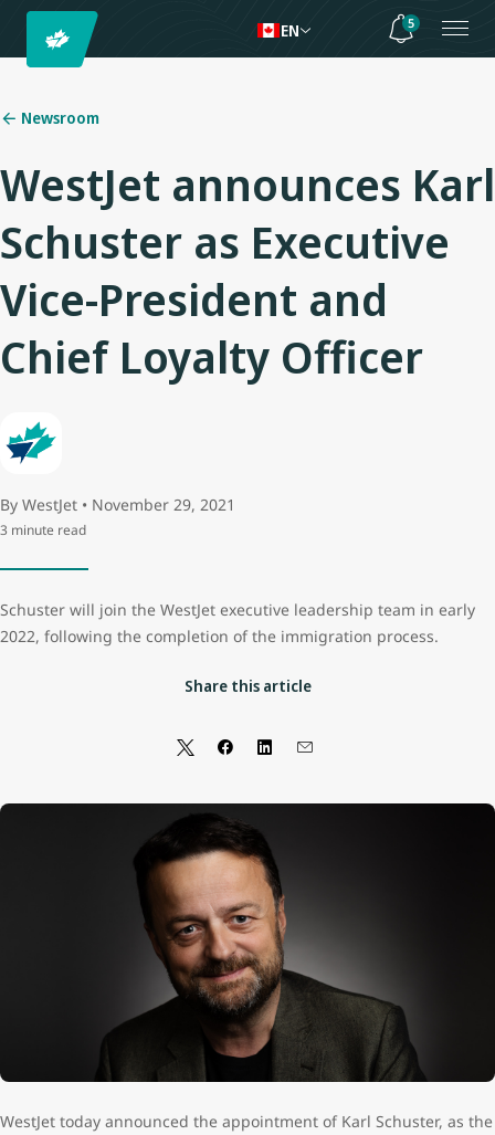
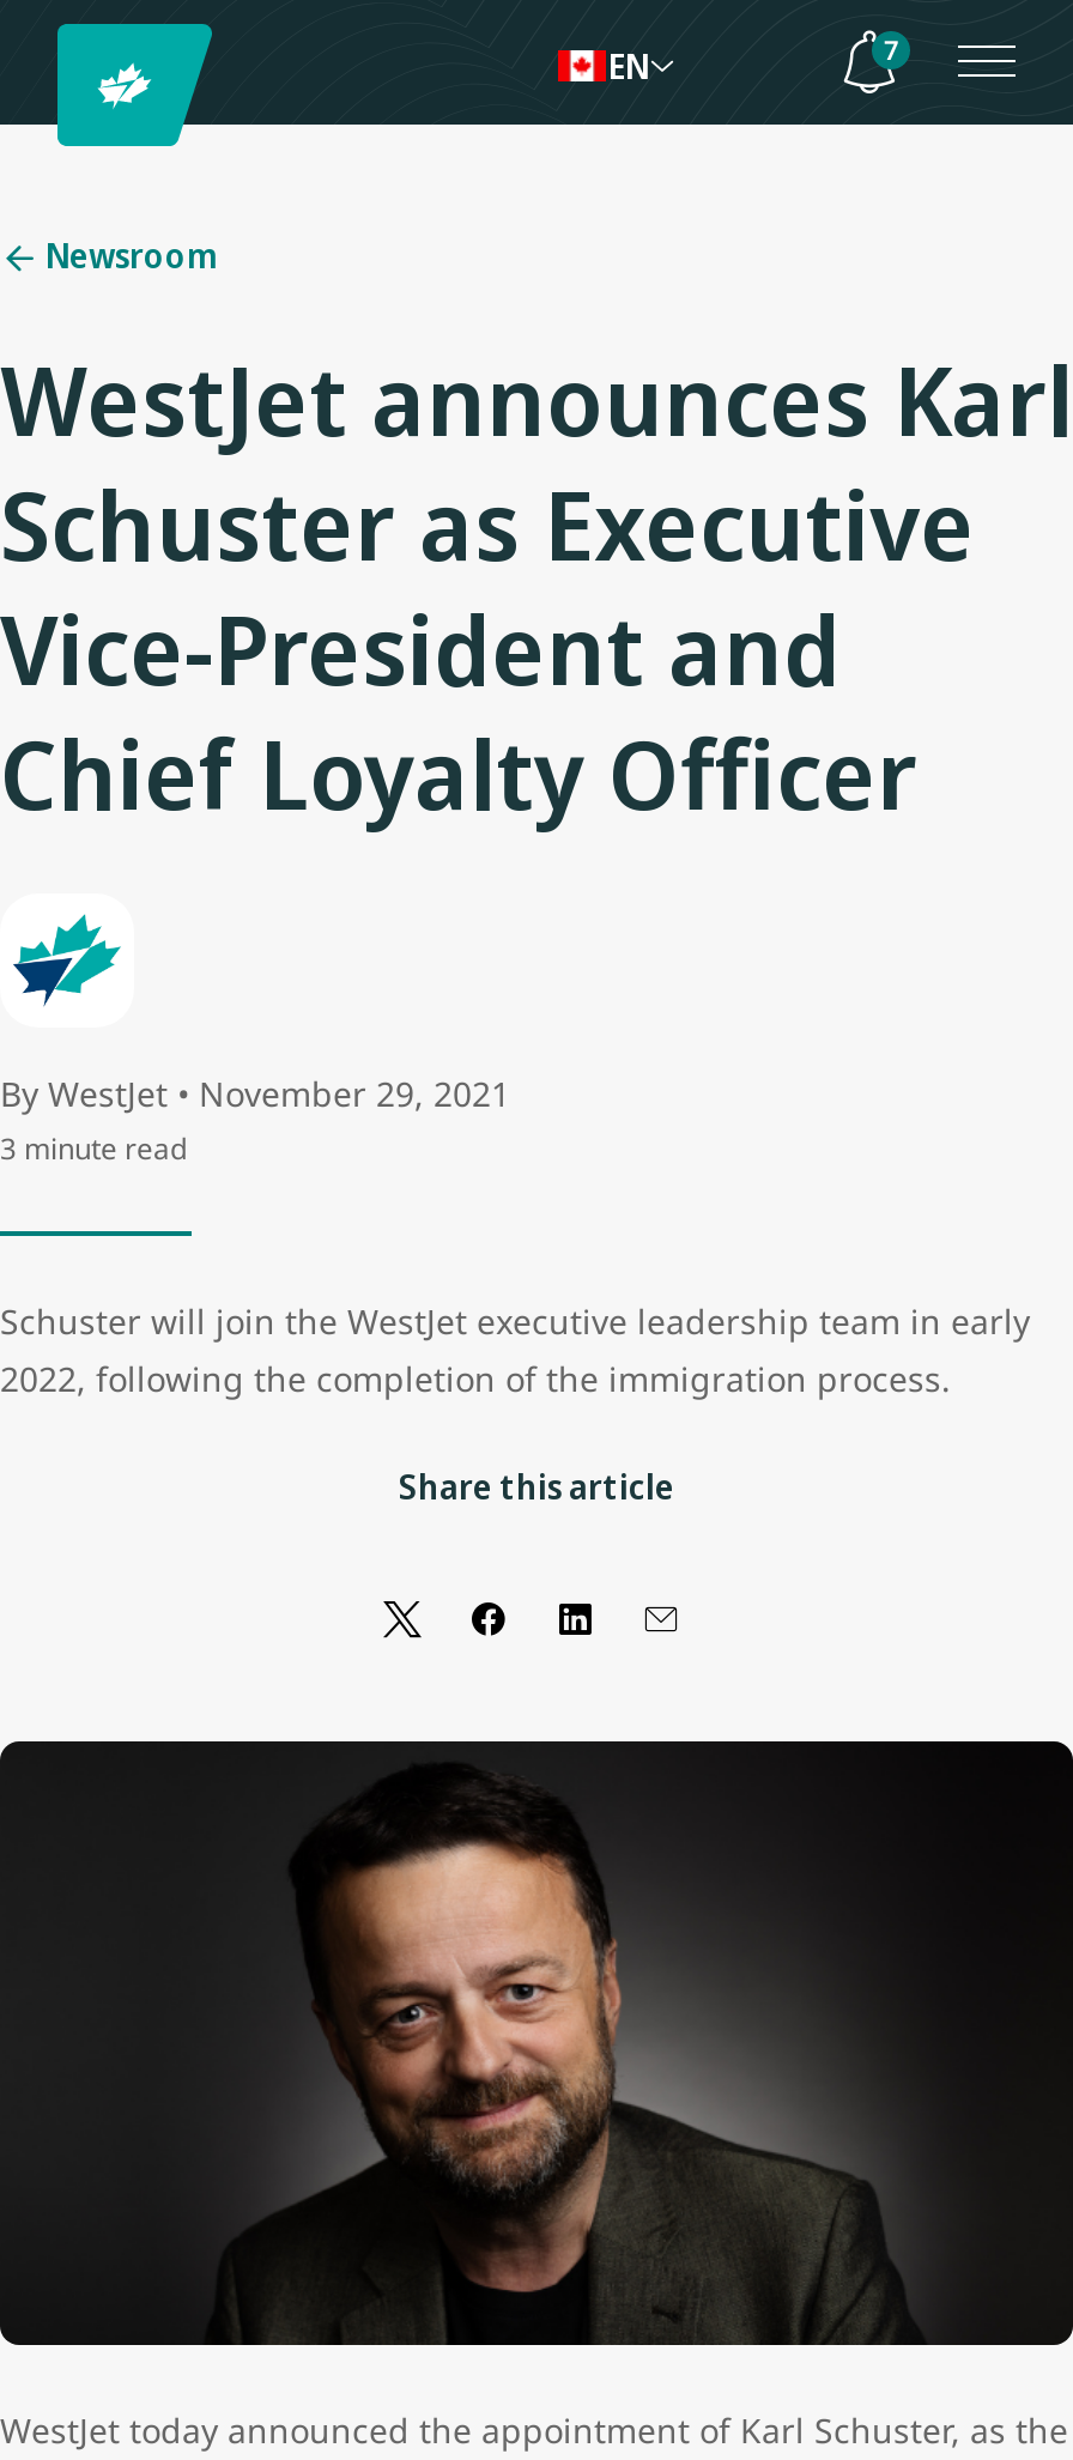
- 5
+ 7
